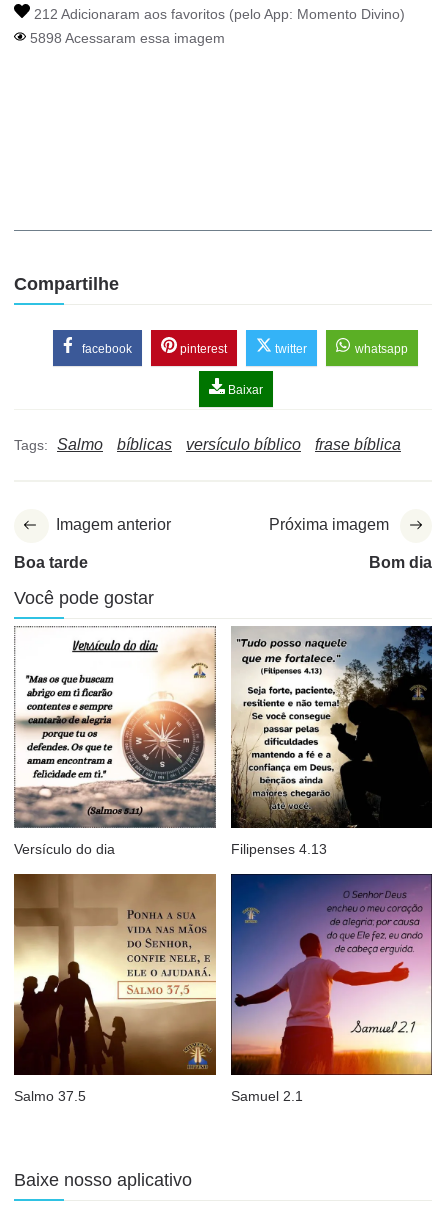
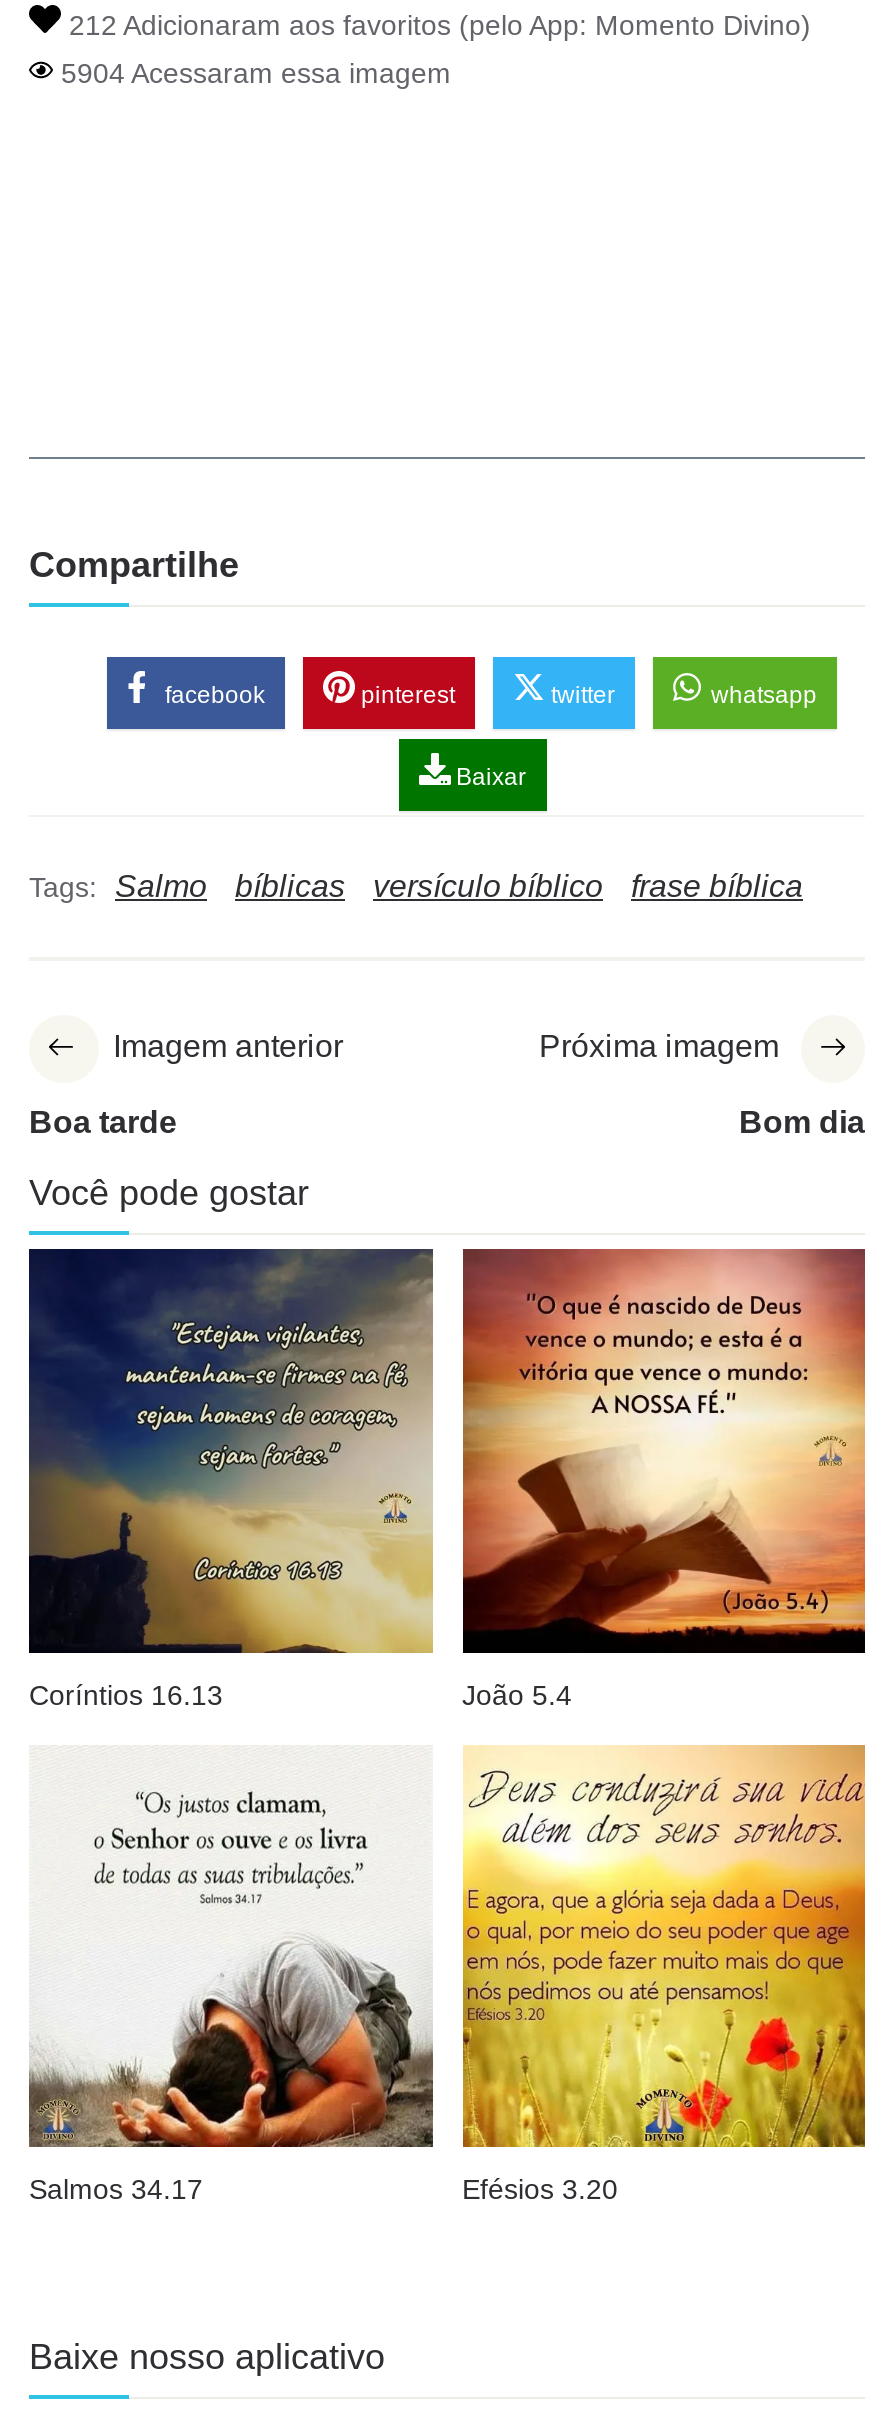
- 5898 Acessaram essa imagem
+ 5904 Acessaram essa imagem

- [image]
- Versículo do dia
- Filipenses 4.13
+ [image]
+ Coríntios 16.13
+ João 5.4

- [image]
+ [image]

- [image]
- Salmo 37.5
- Samuel 2.1
+ [image]
+ Salmos 34.17
+ Efésios 3.20

- [image]
+ [image]
